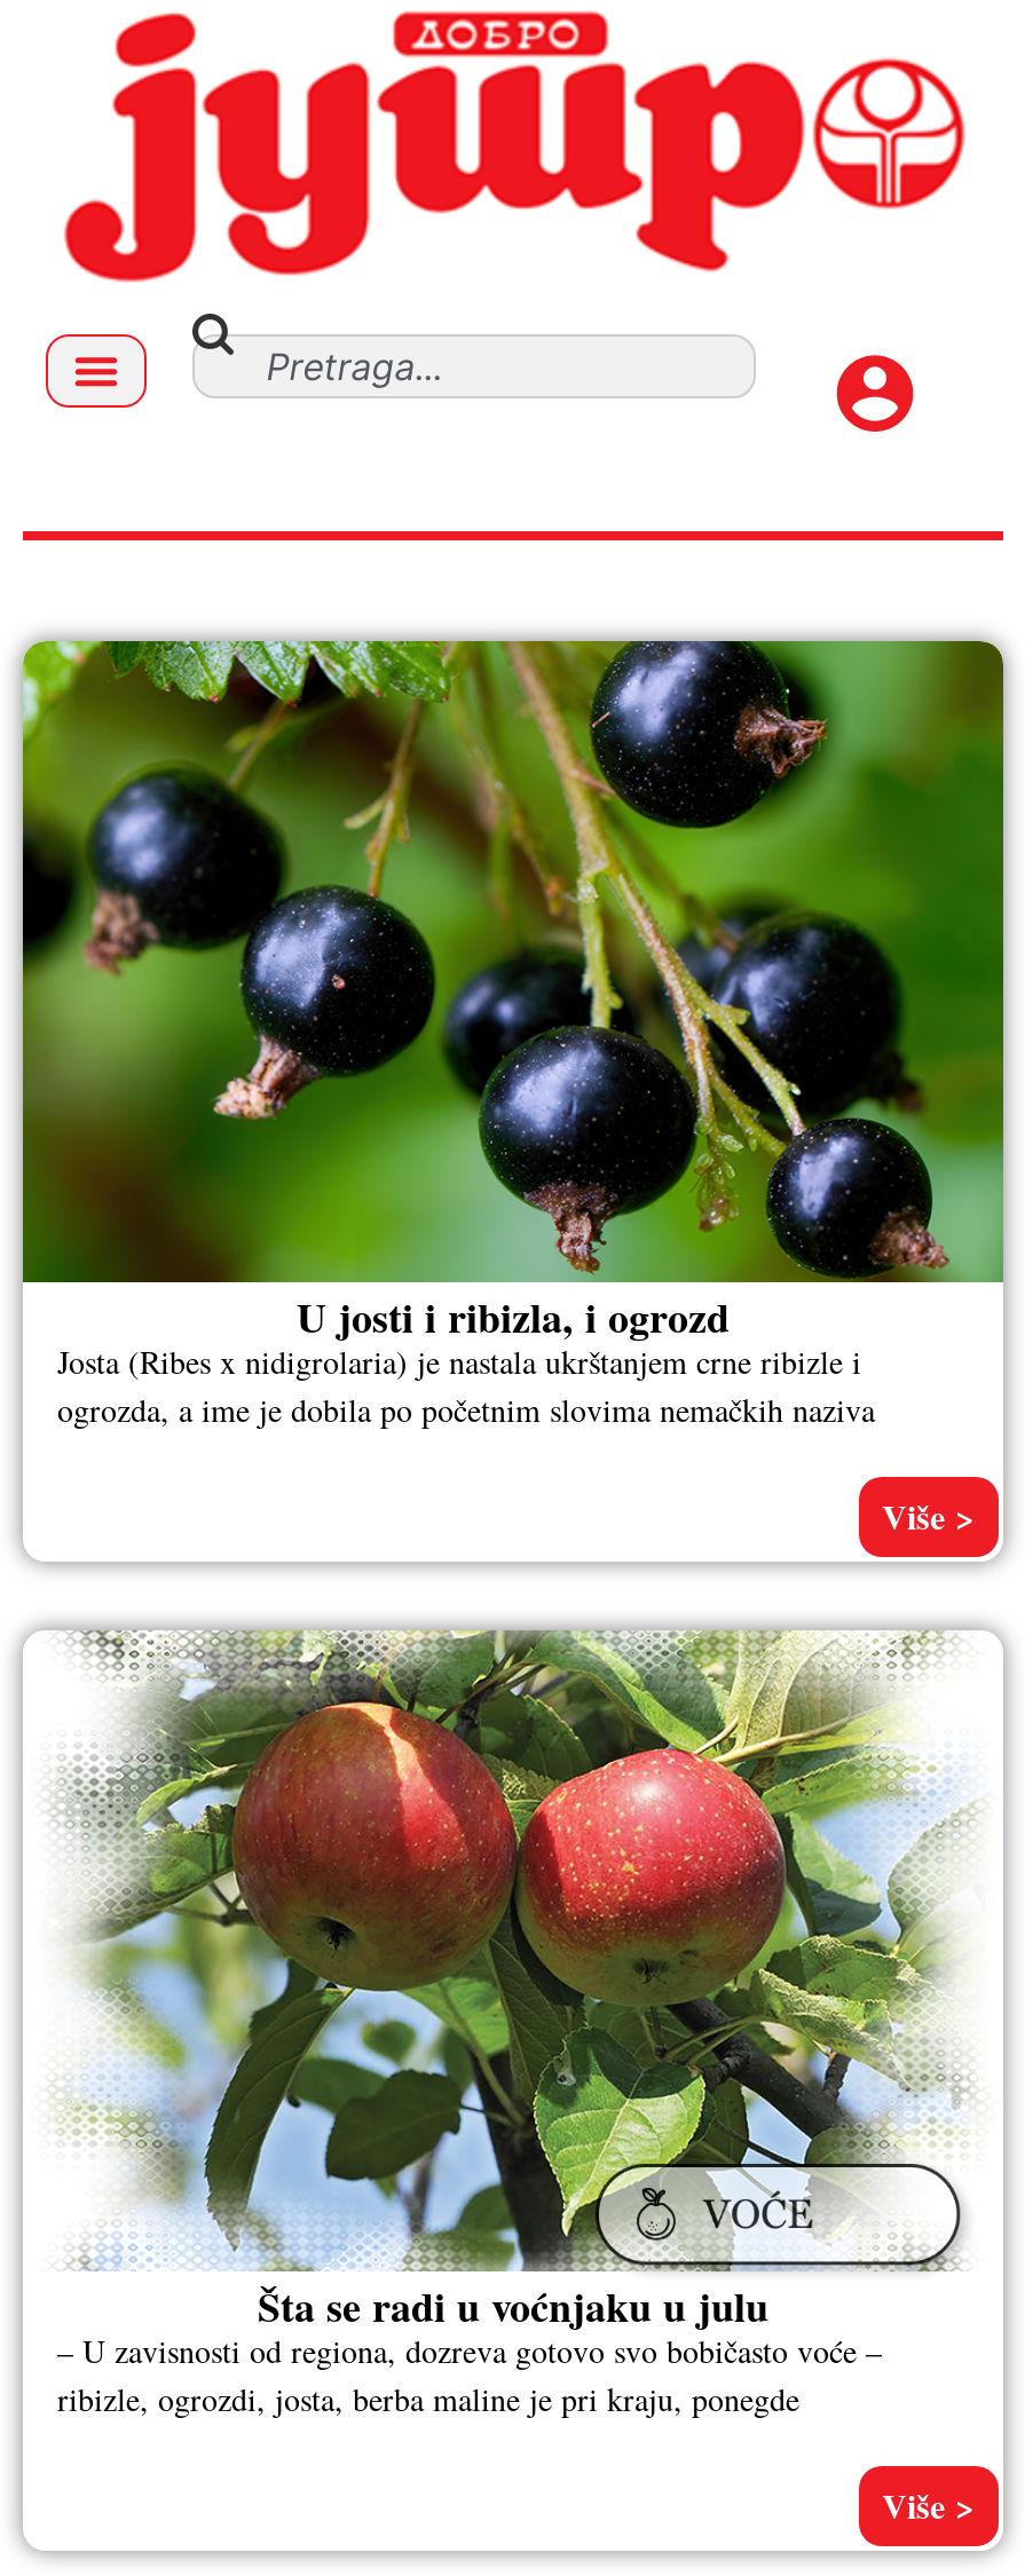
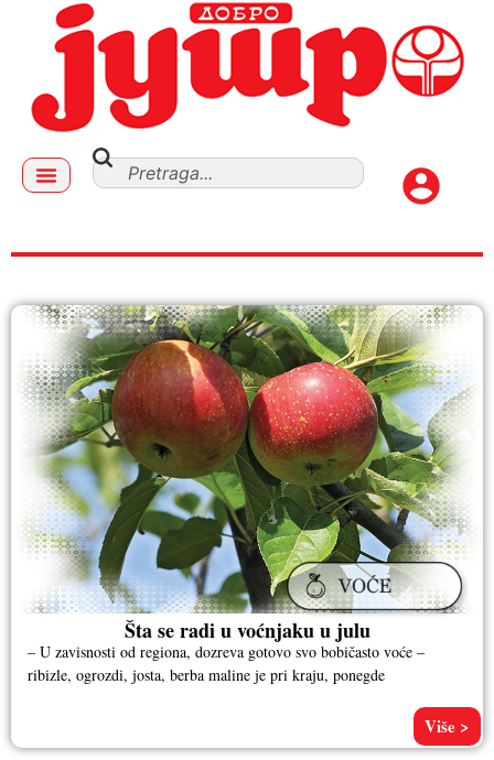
- [image]
- U josti i ribizla, i ogrozd
- Josta (Ribes x nidigrolaria) je nastala ukrštanjem crne ribizle i
- ogrozda, a ime je dobila po početnim slovima nemačkih naziva
- Više >
